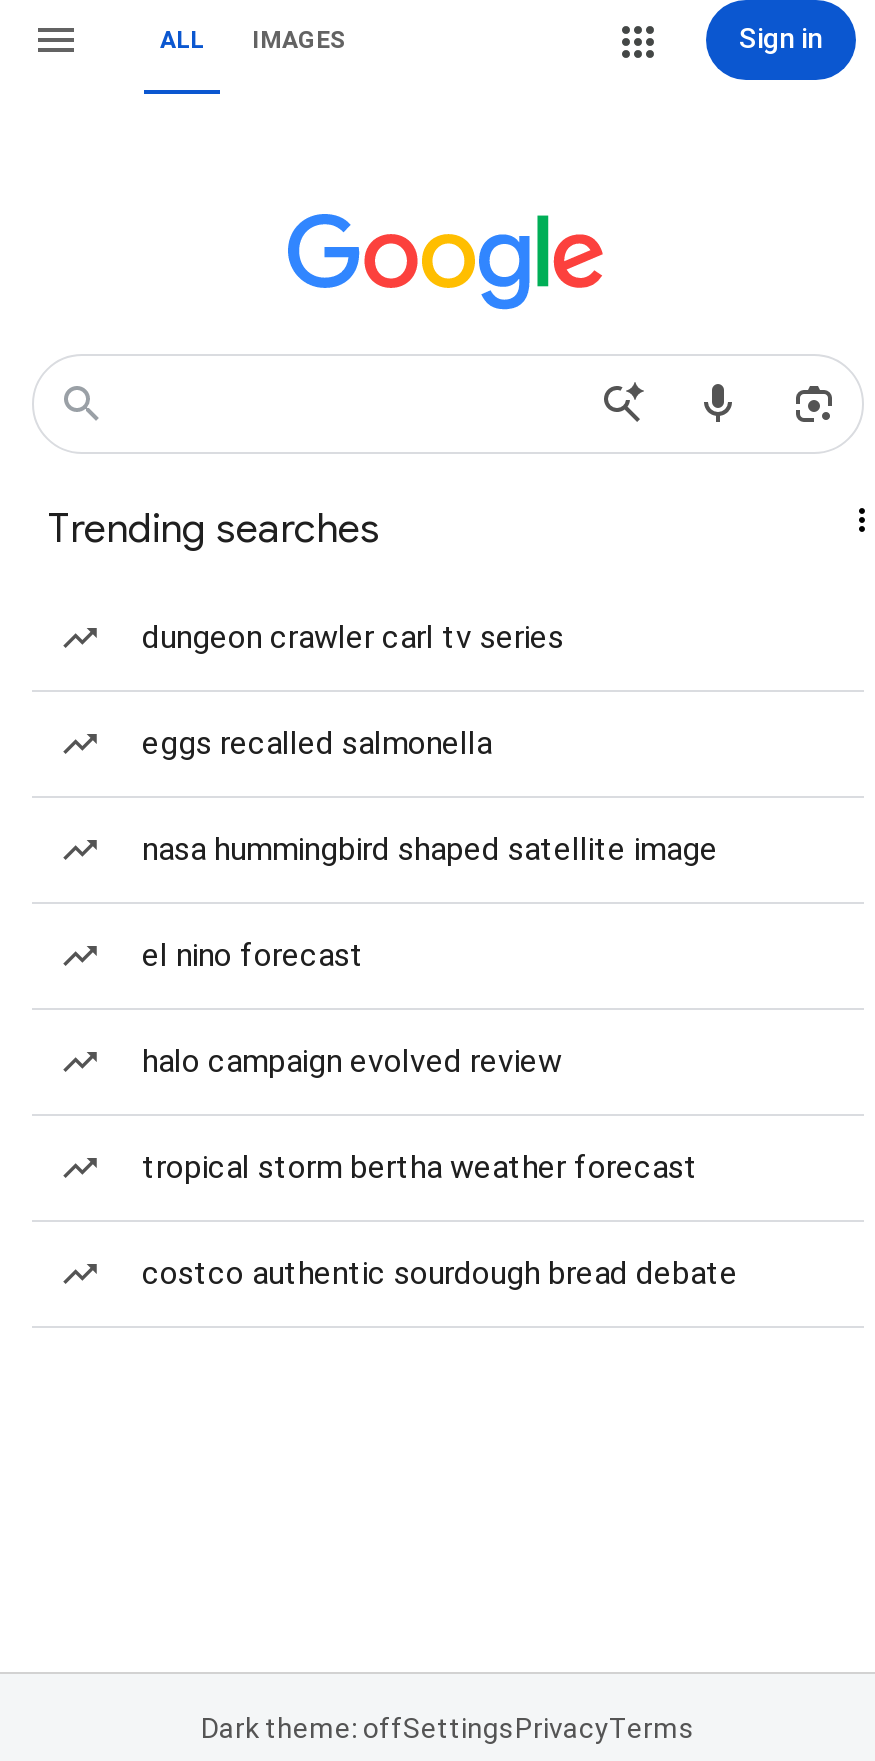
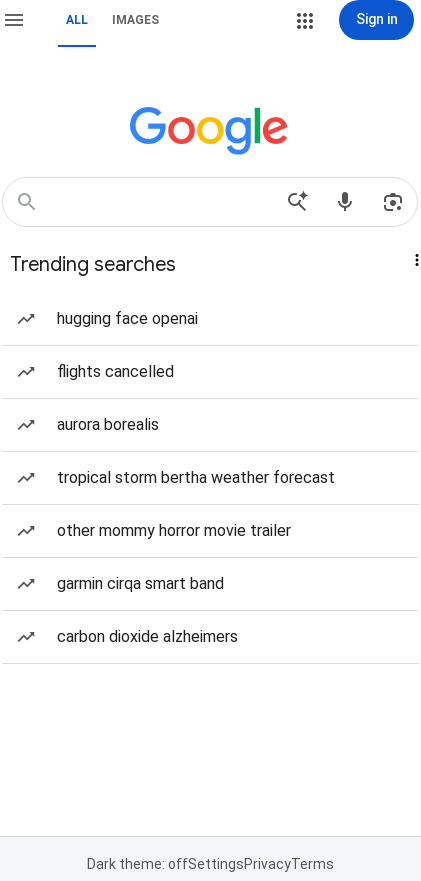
- dungeon crawler carl tv series
- eggs recalled salmonella
- nasa hummingbird shaped satellite image
- el nino forecast
- halo campaign evolved review
+ hugging face openai
+ flights cancelled
+ aurora borealis

moved up: tropical storm bertha weather forecast

- costco authentic sourdough bread debate
+ other mommy horror movie trailer
+ garmin cirqa smart band
+ carbon dioxide alzheimers
